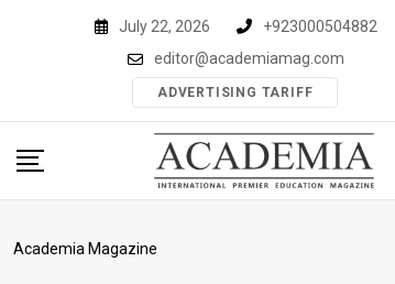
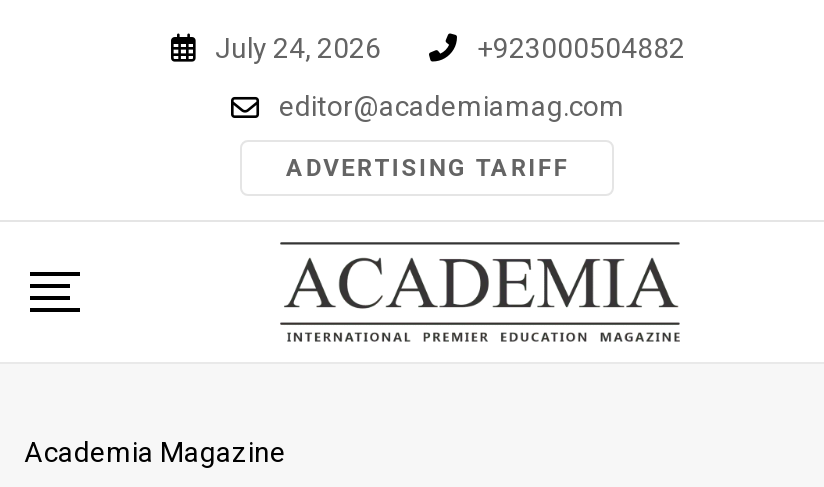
- July 22, 2026
+ July 24, 2026
